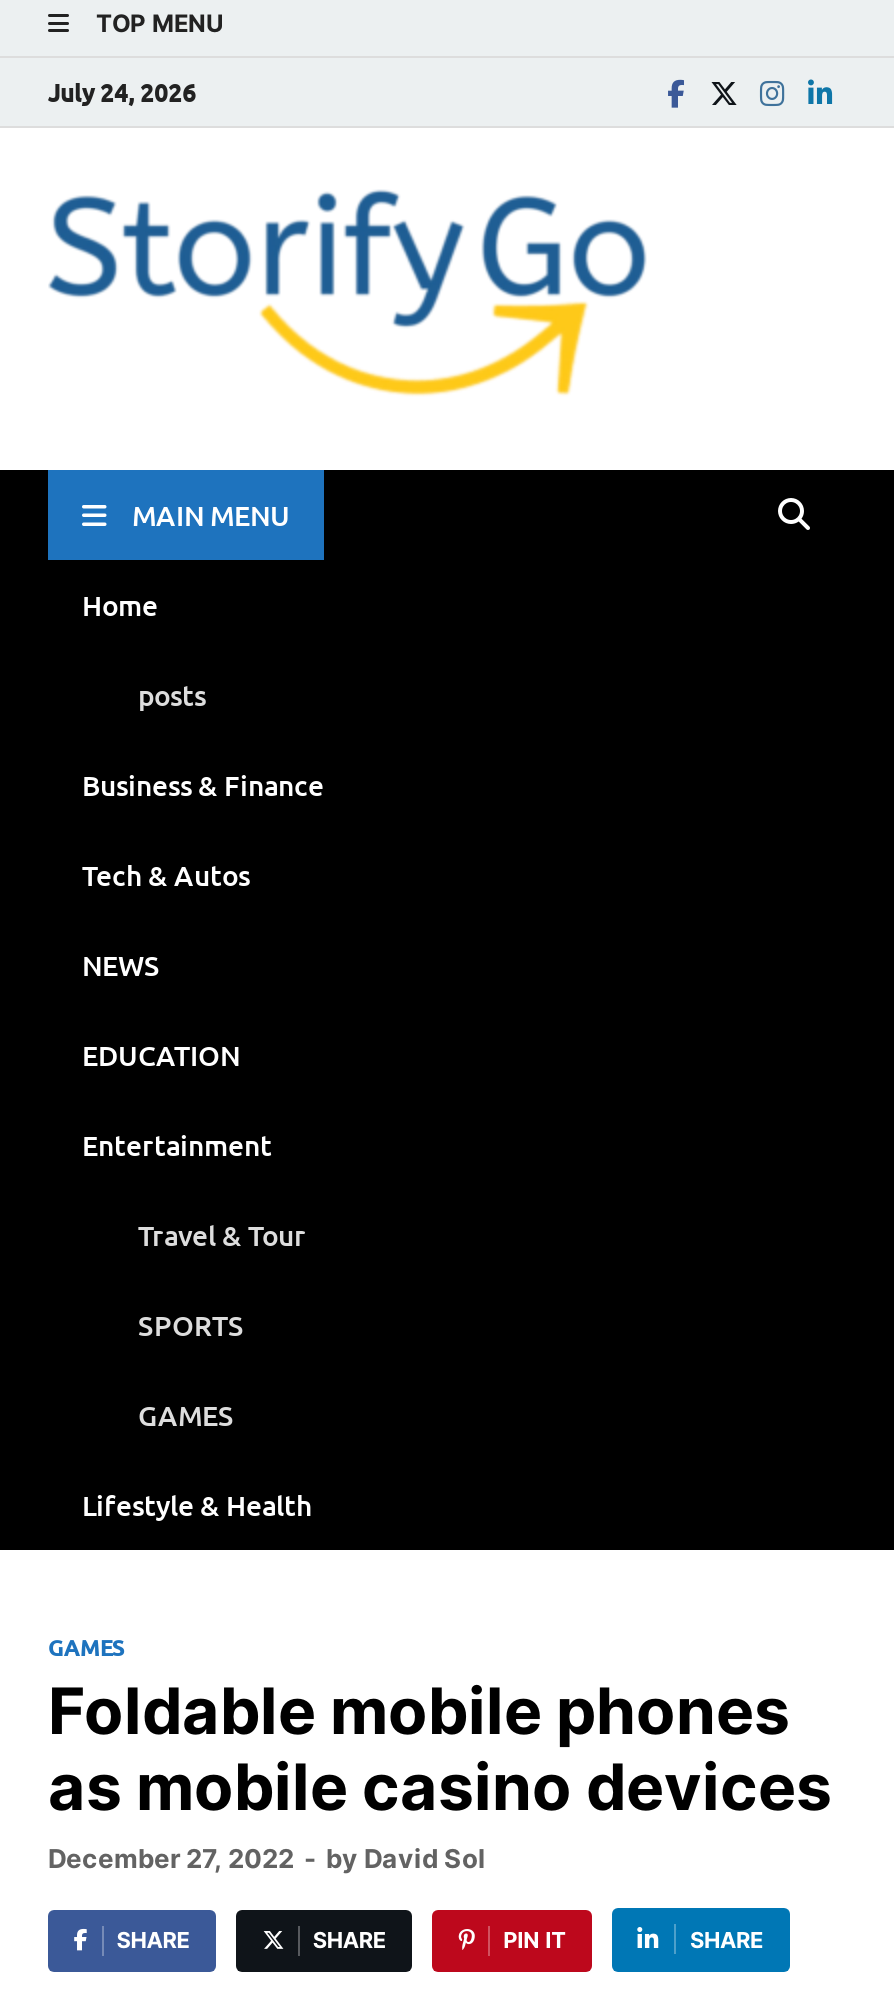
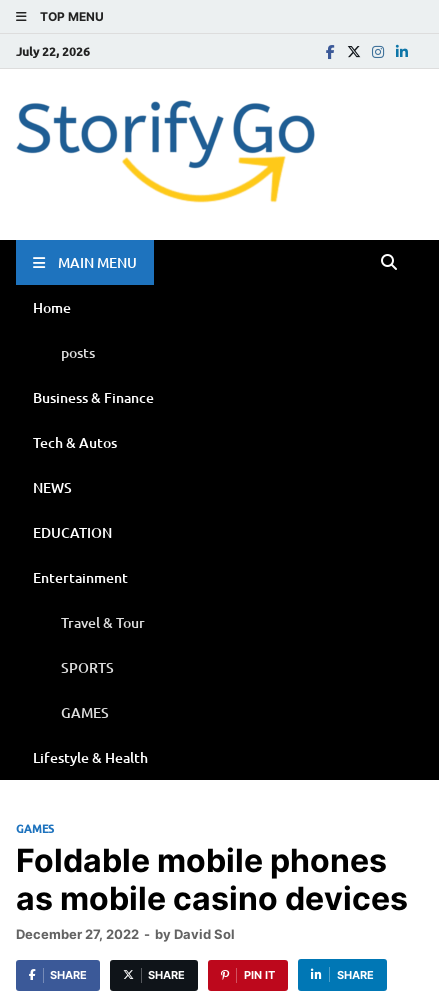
- July 24, 2026
+ July 22, 2026
